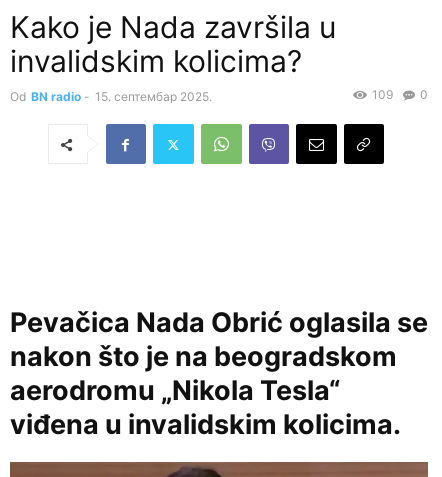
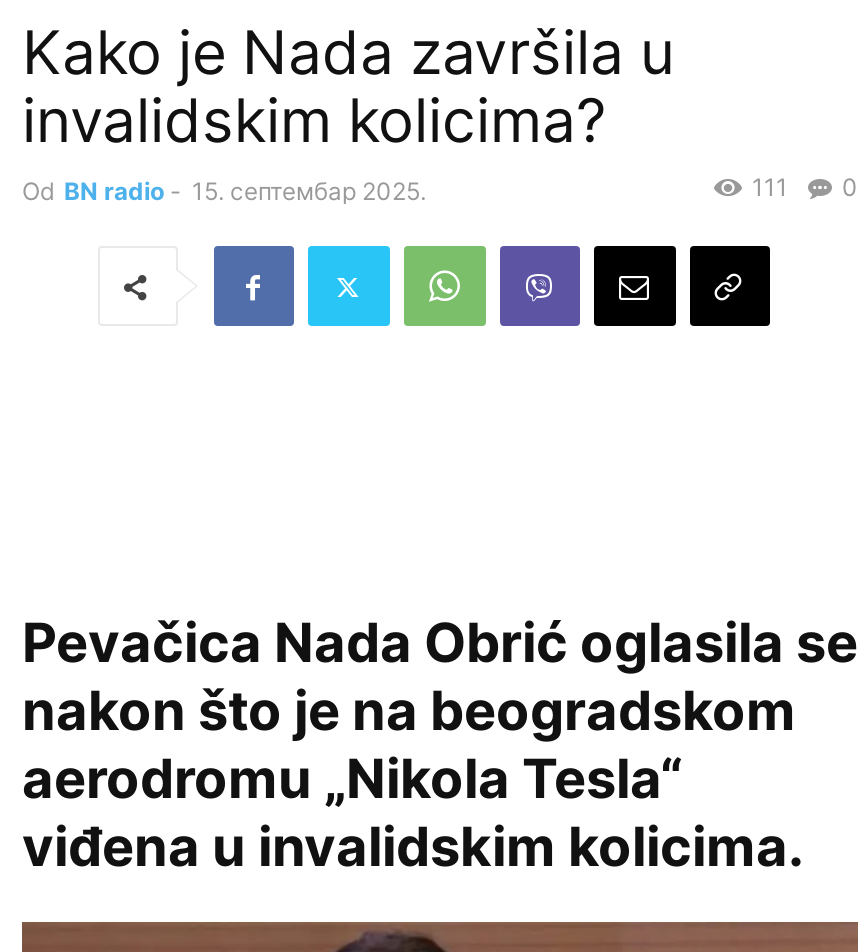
- 109 0
+ 111 0
